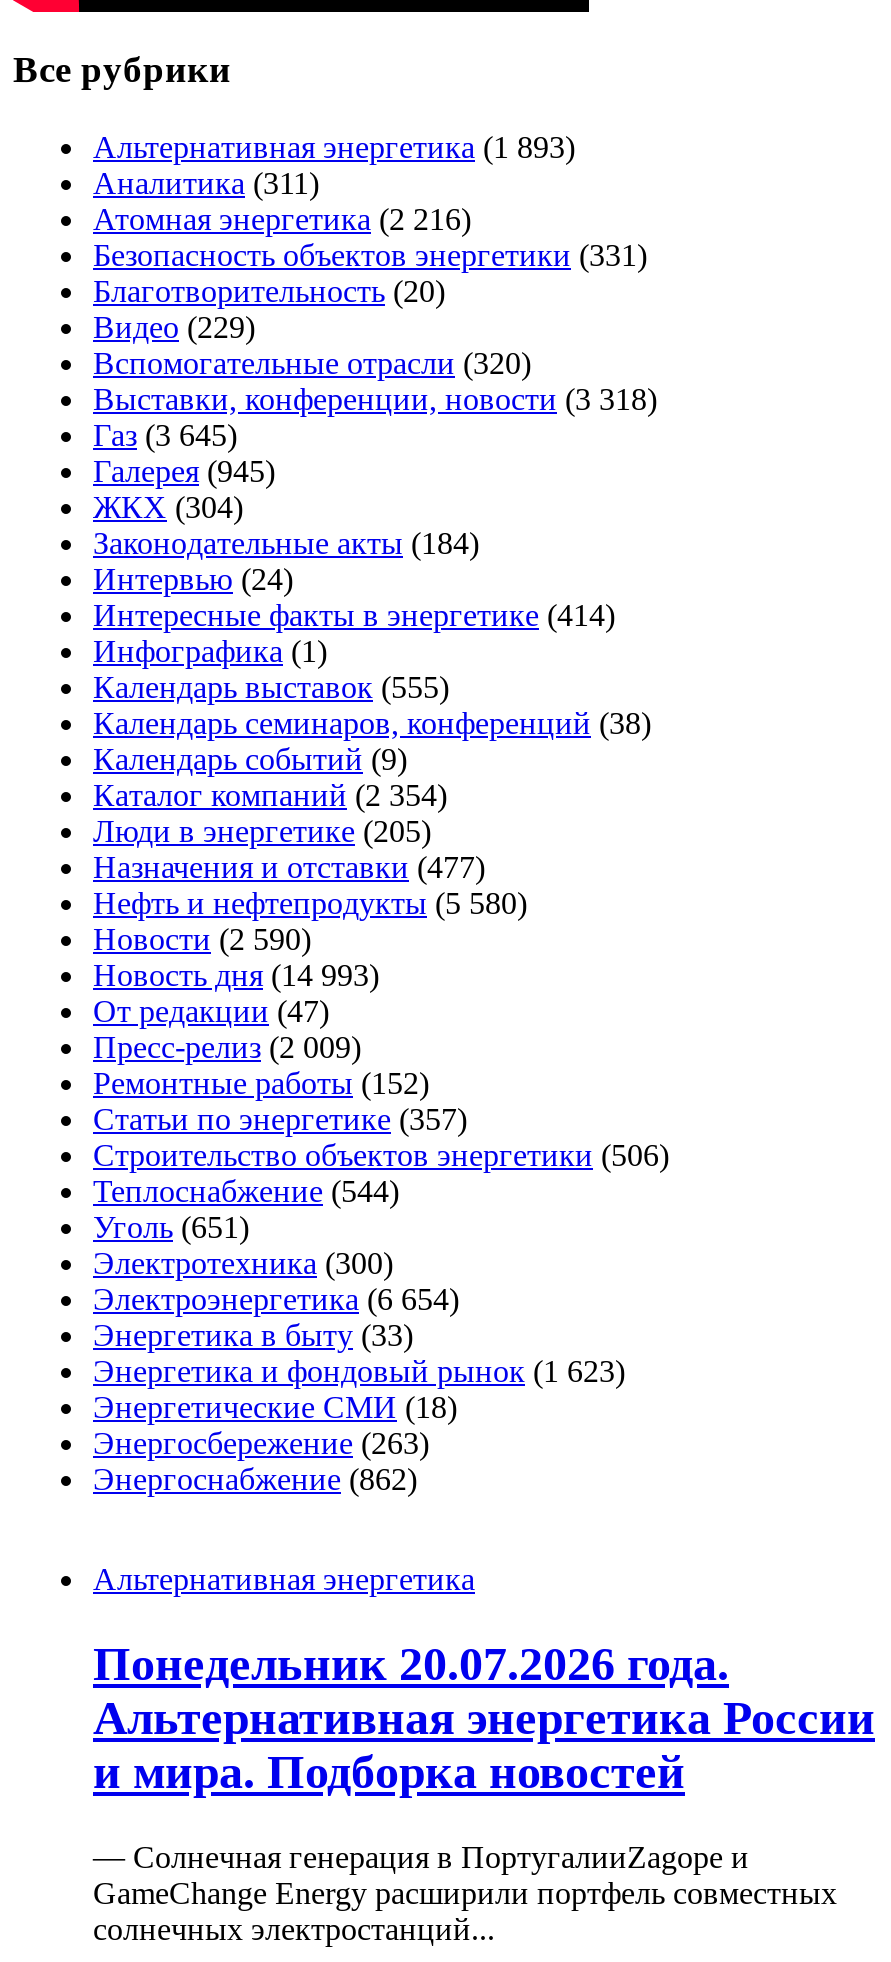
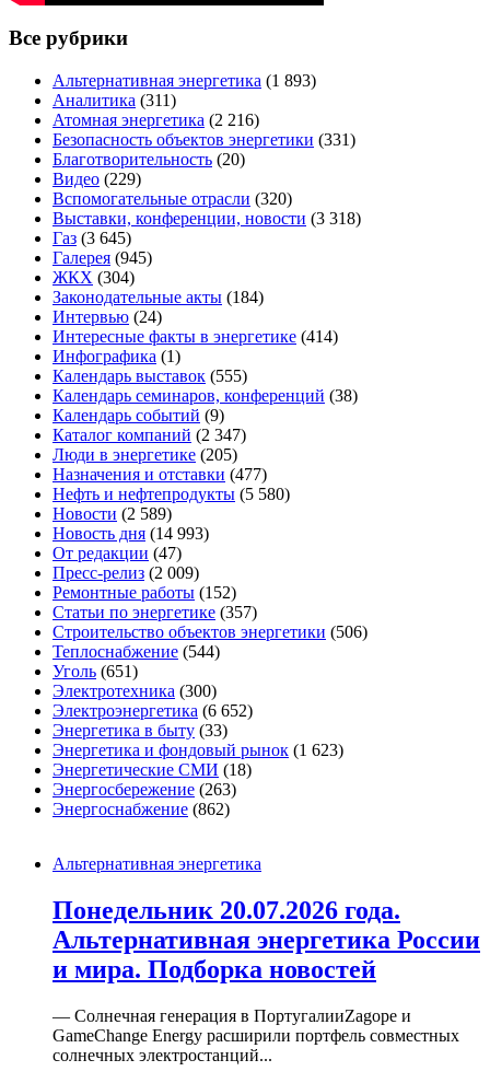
- Каталог компаний (2 354)
+ Каталог компаний (2 347)

- Новости (2 590)
+ Новости (2 589)

- Электроэнергетика (6 654)
+ Электроэнергетика (6 652)
